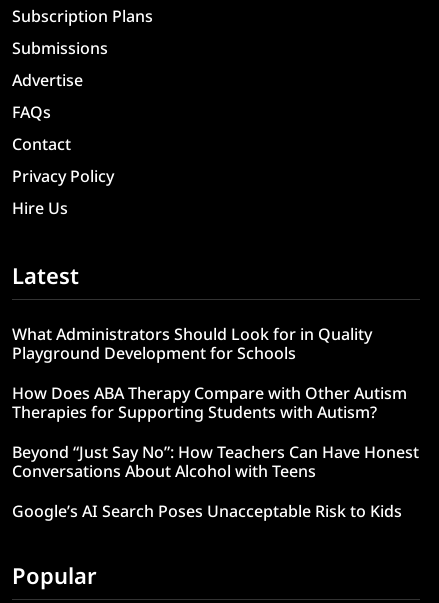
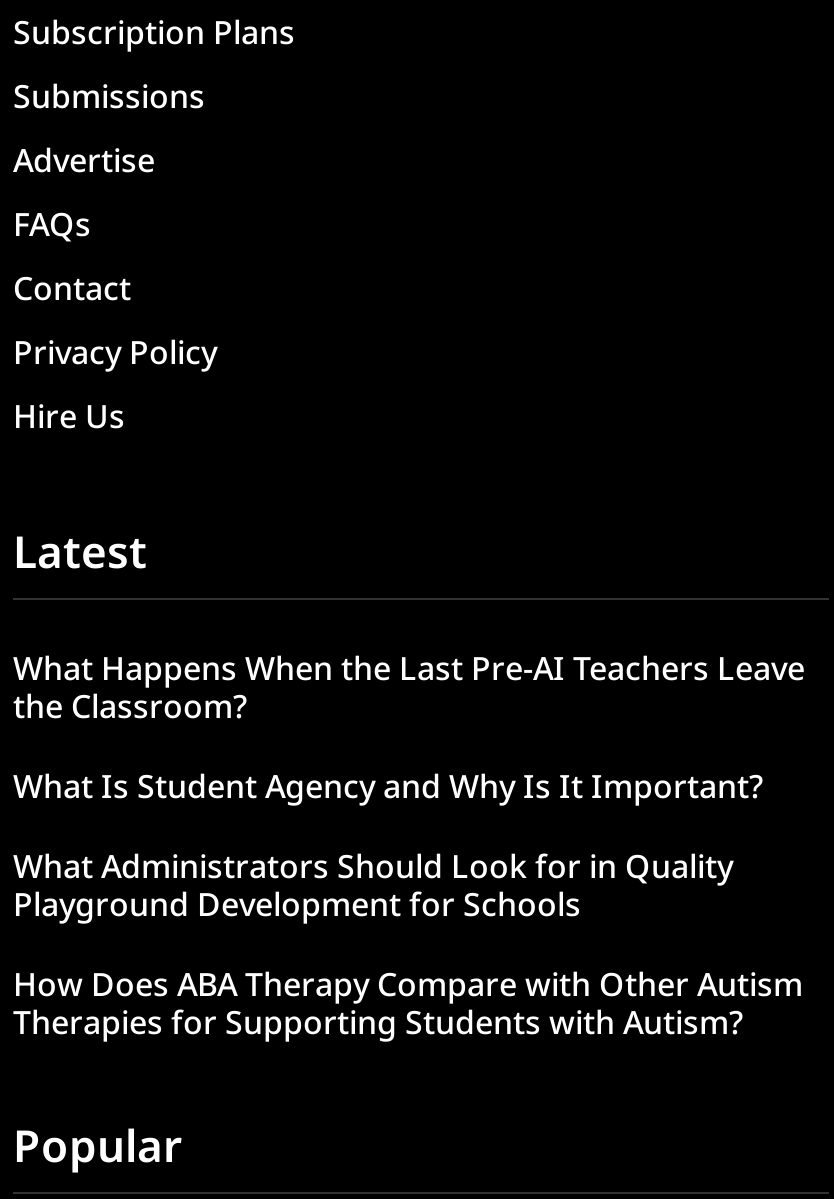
+ What Happens When the Last Pre-AI Teachers Leave
+ the Classroom?
+ What Is Student Agency and Why Is It Important?

moved down: What Administrators Should Look for in Quality | Playground Development for Schools | How Does ABA Therapy Compare with Other Autism | Therapies for Supporting Students with Autism?

- Beyond “Just Say No”: How Teachers Can Have Honest
- Conversations About Alcohol with Teens
- Google’s AI Search Poses Unacceptable Risk to Kids
